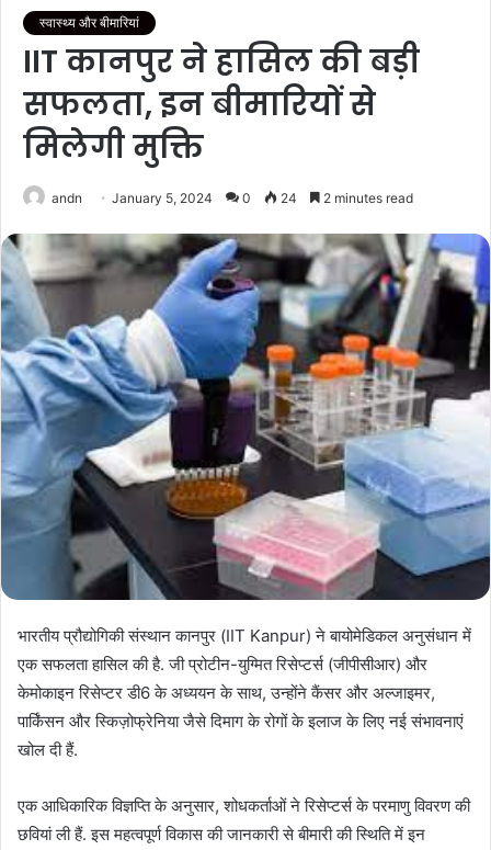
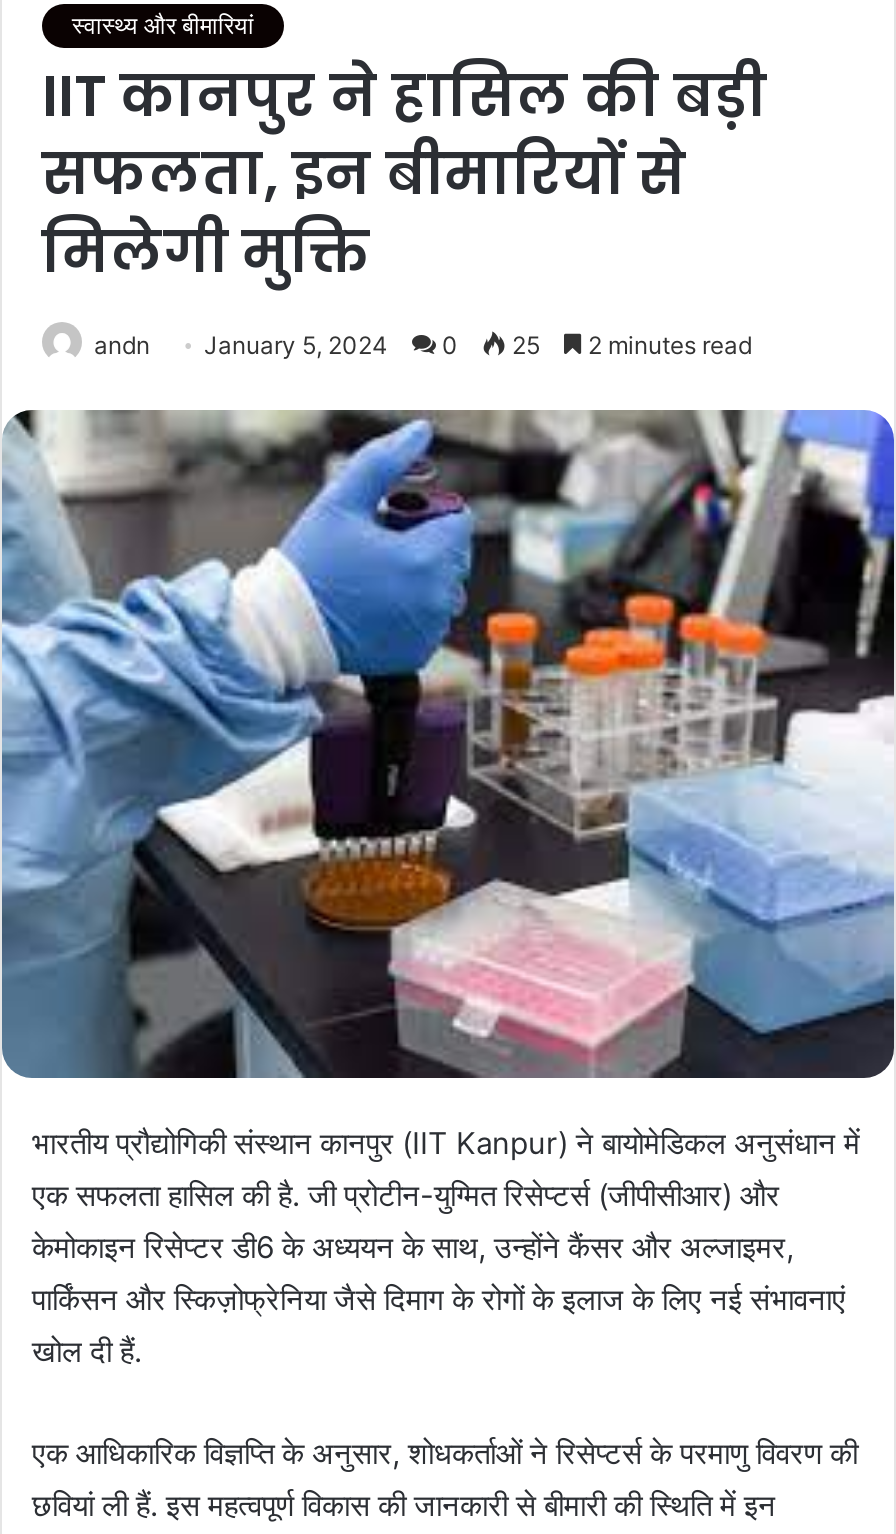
- andn January 5, 2024 0 24 2 minutes read
+ andn January 5, 2024 0 25 2 minutes read
